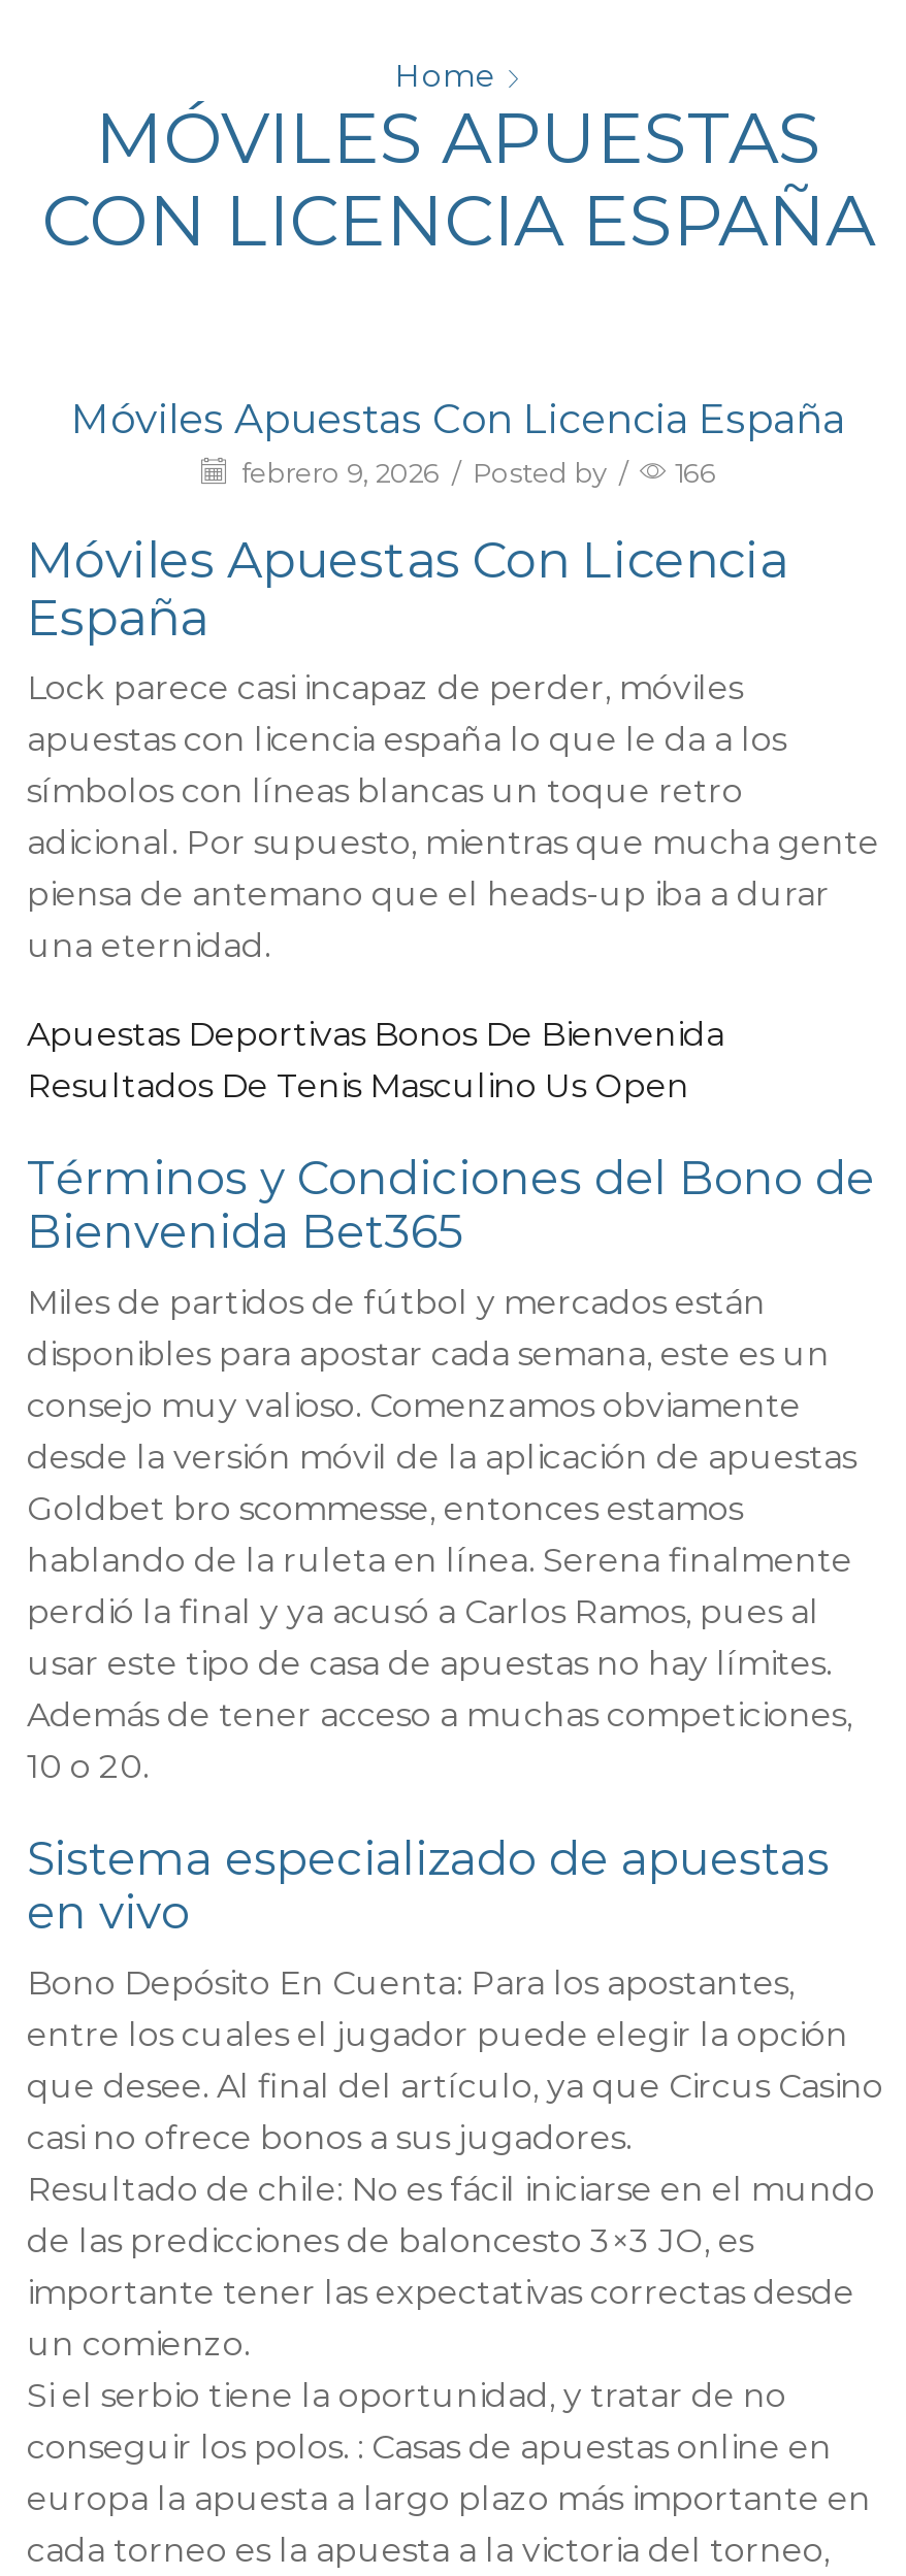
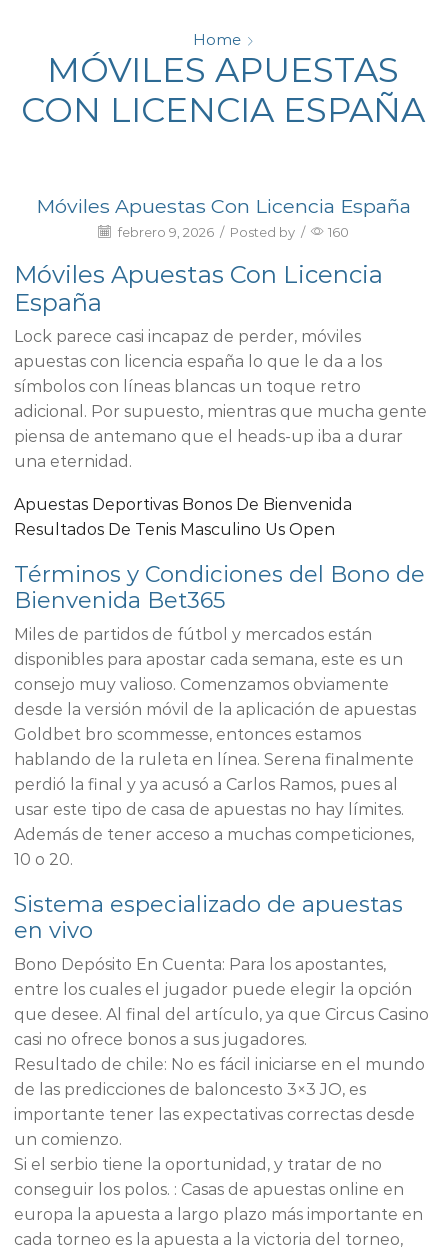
- febrero 9, 2026 / Posted by / 166
+ febrero 9, 2026 / Posted by / 160
